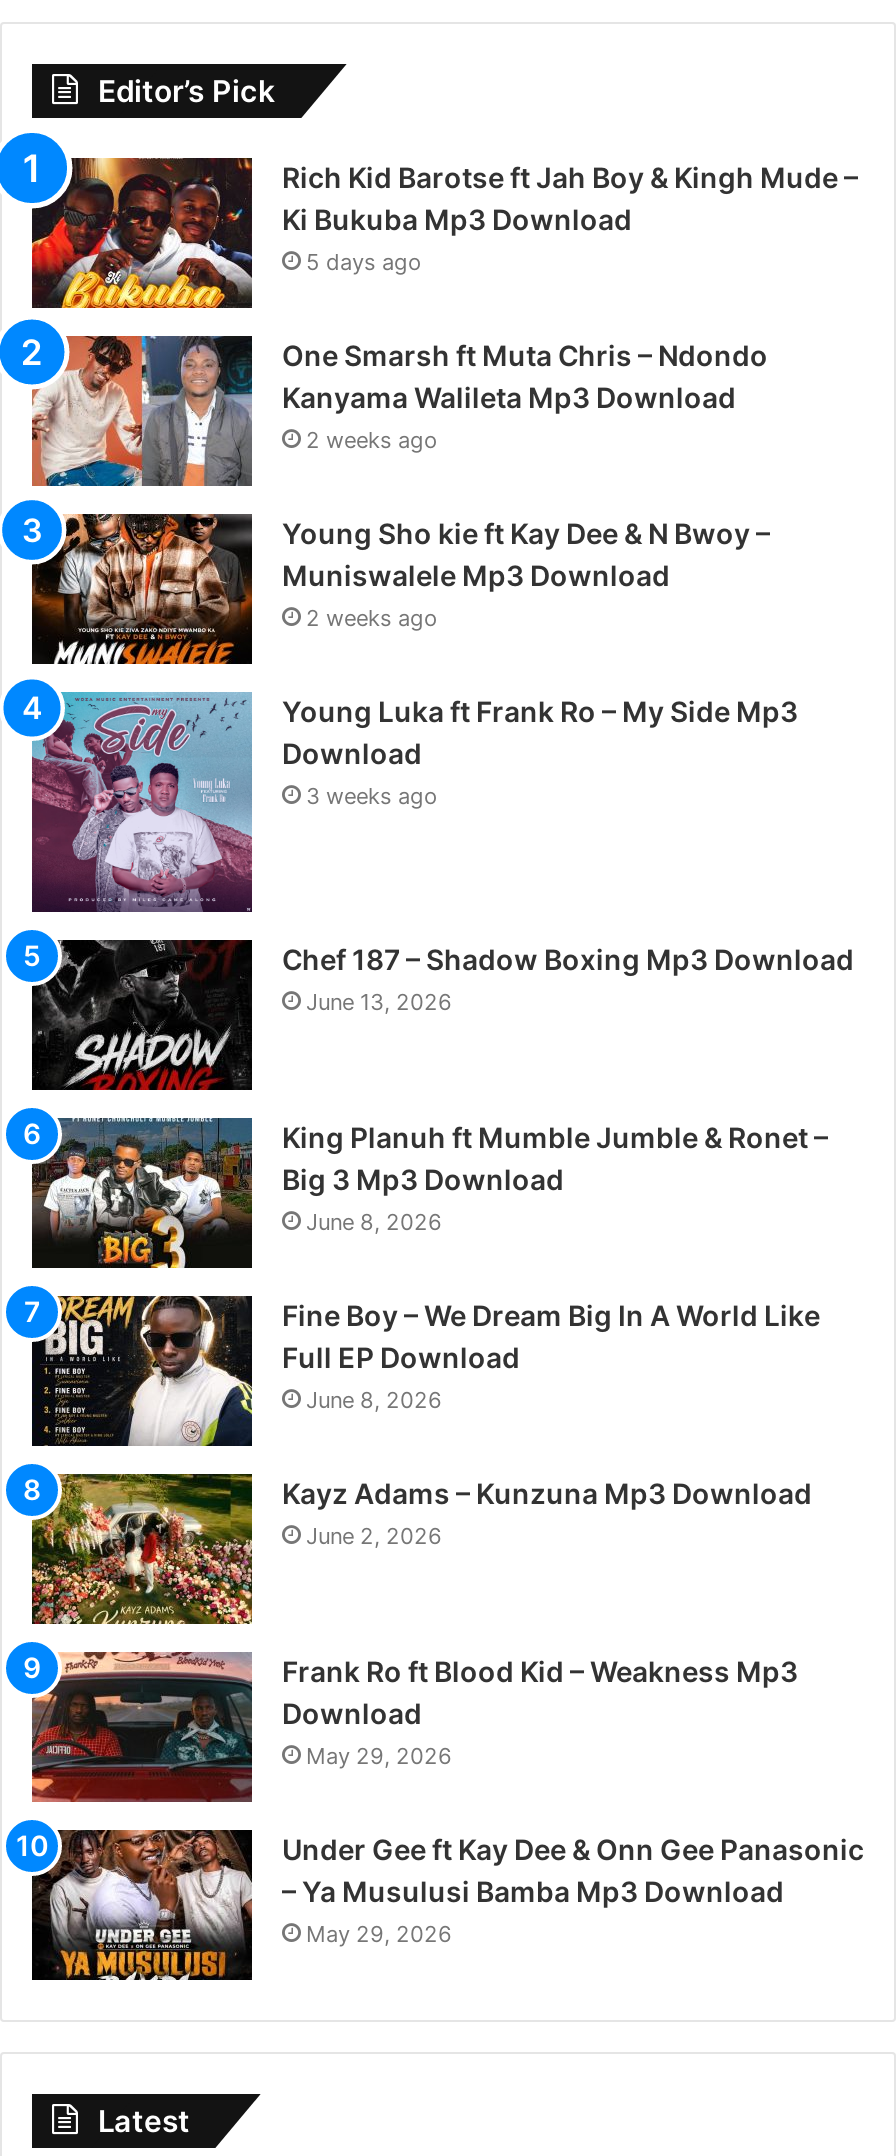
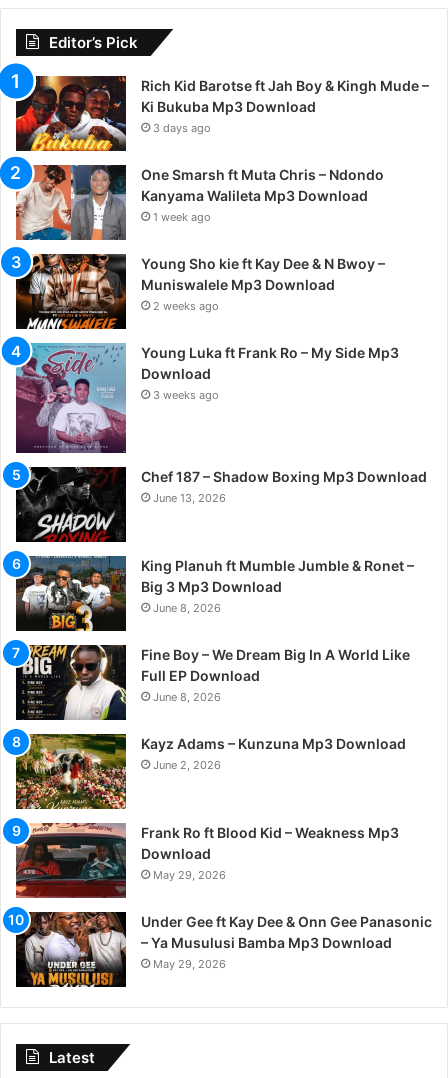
- 5 days ago
+ 3 days ago

- 2 weeks ago
+ 1 week ago
